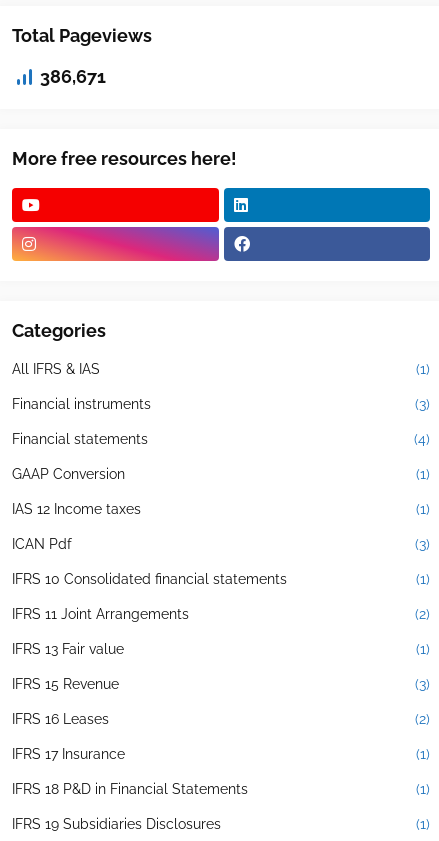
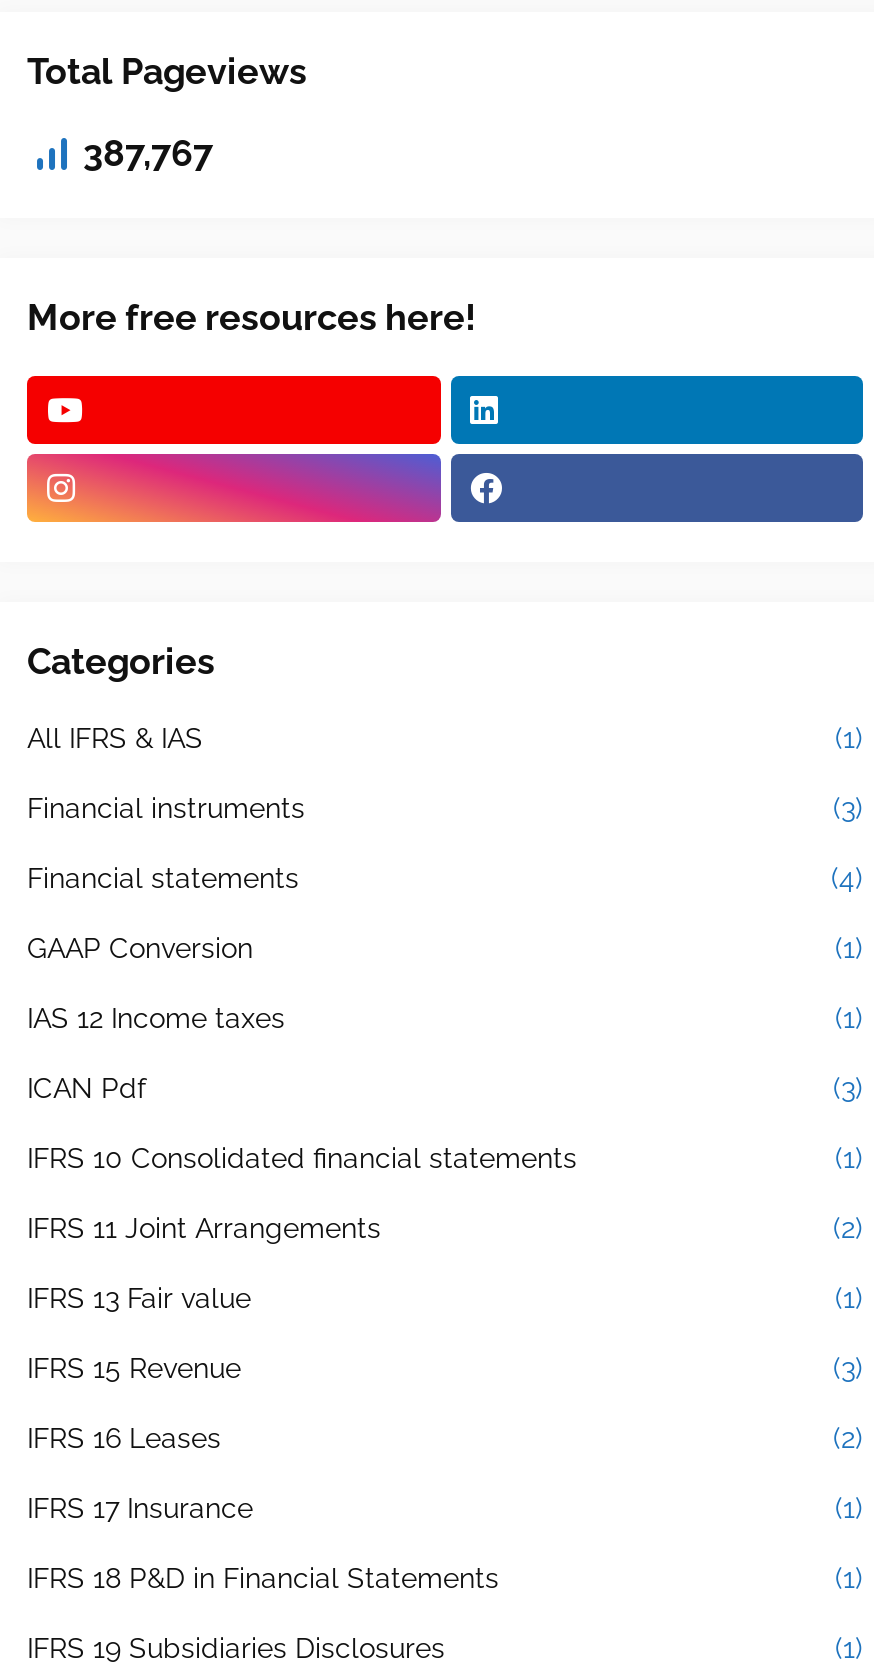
- 386,671
+ 387,767
